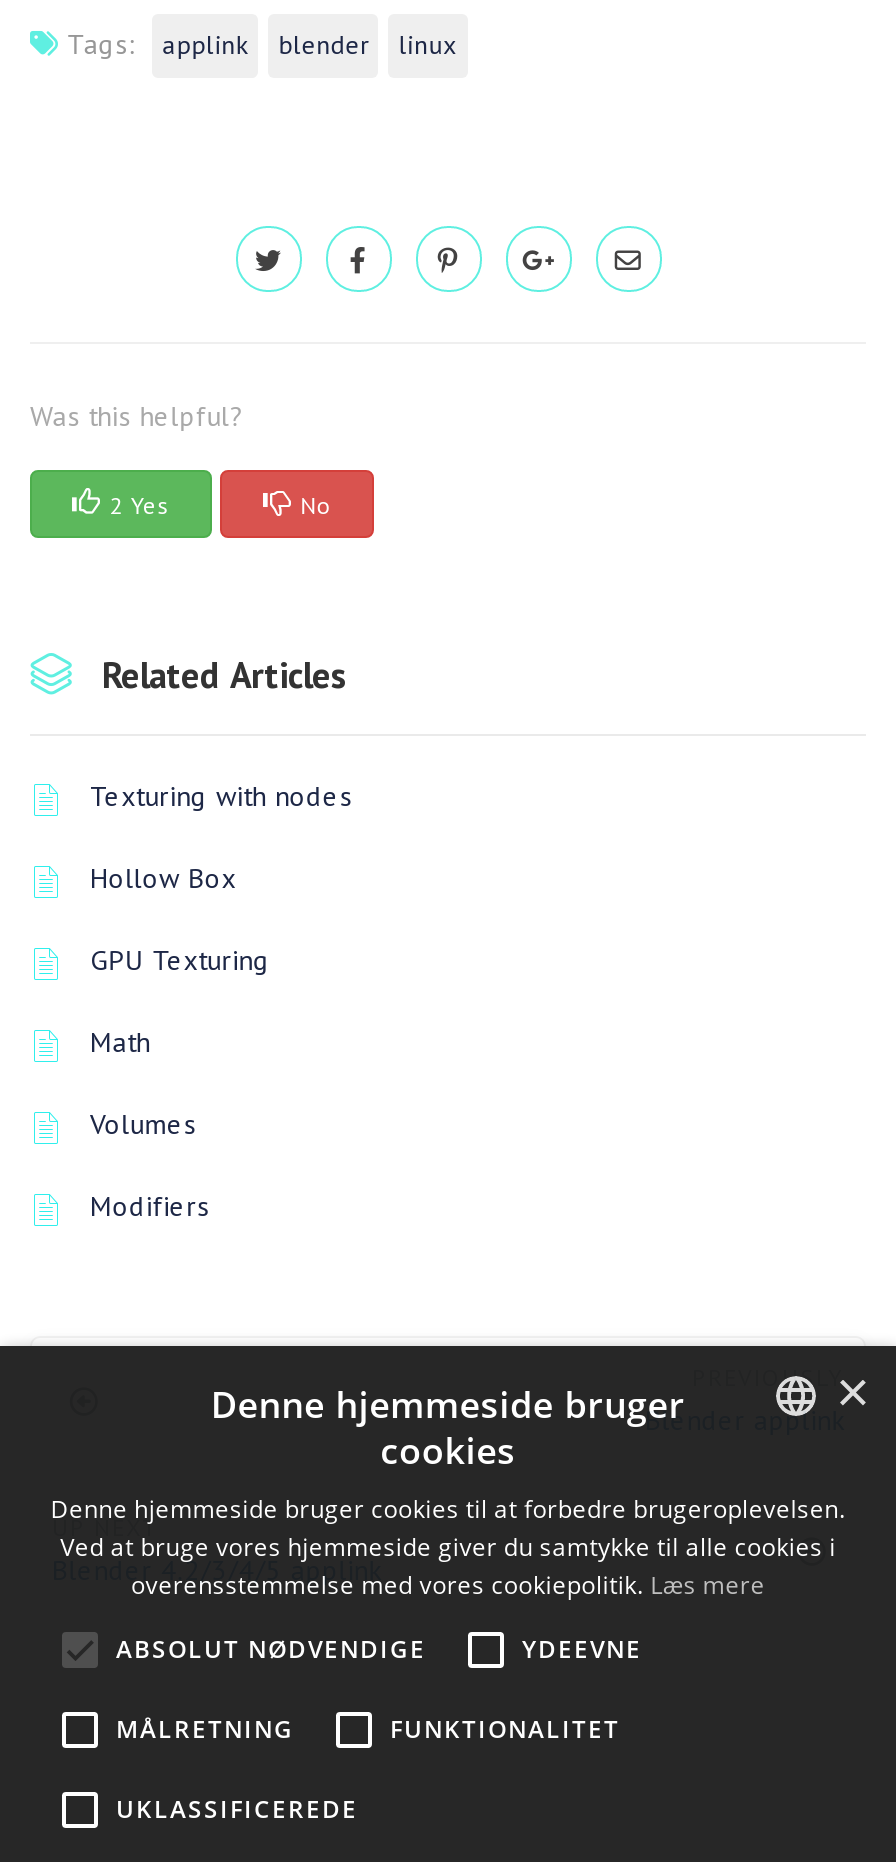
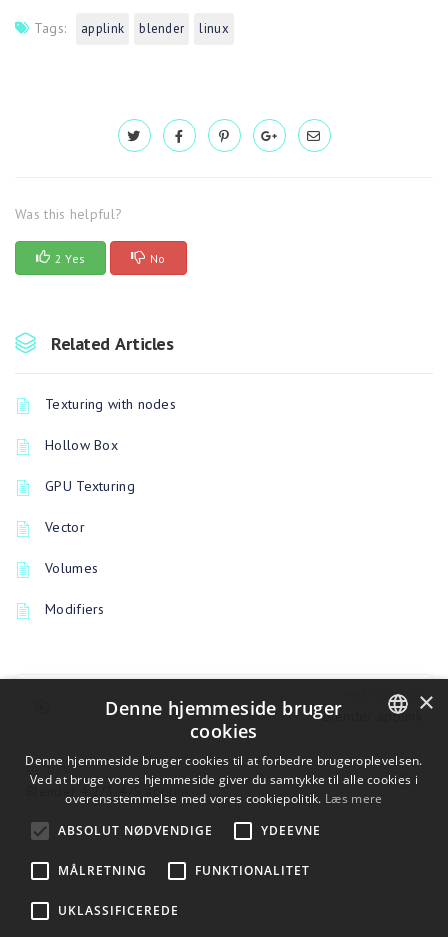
- Math
+ Vector
